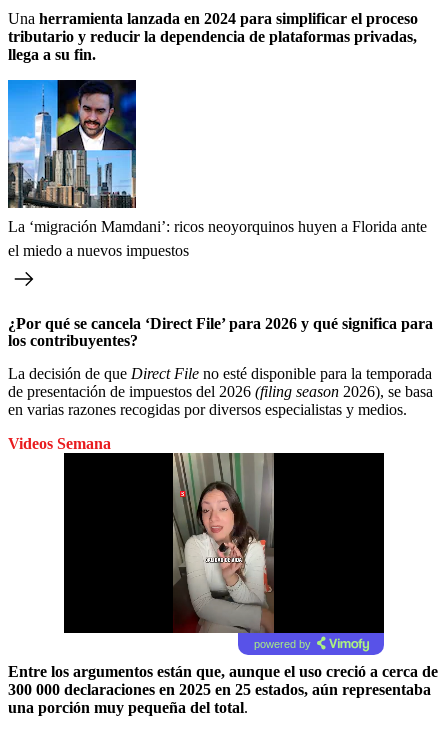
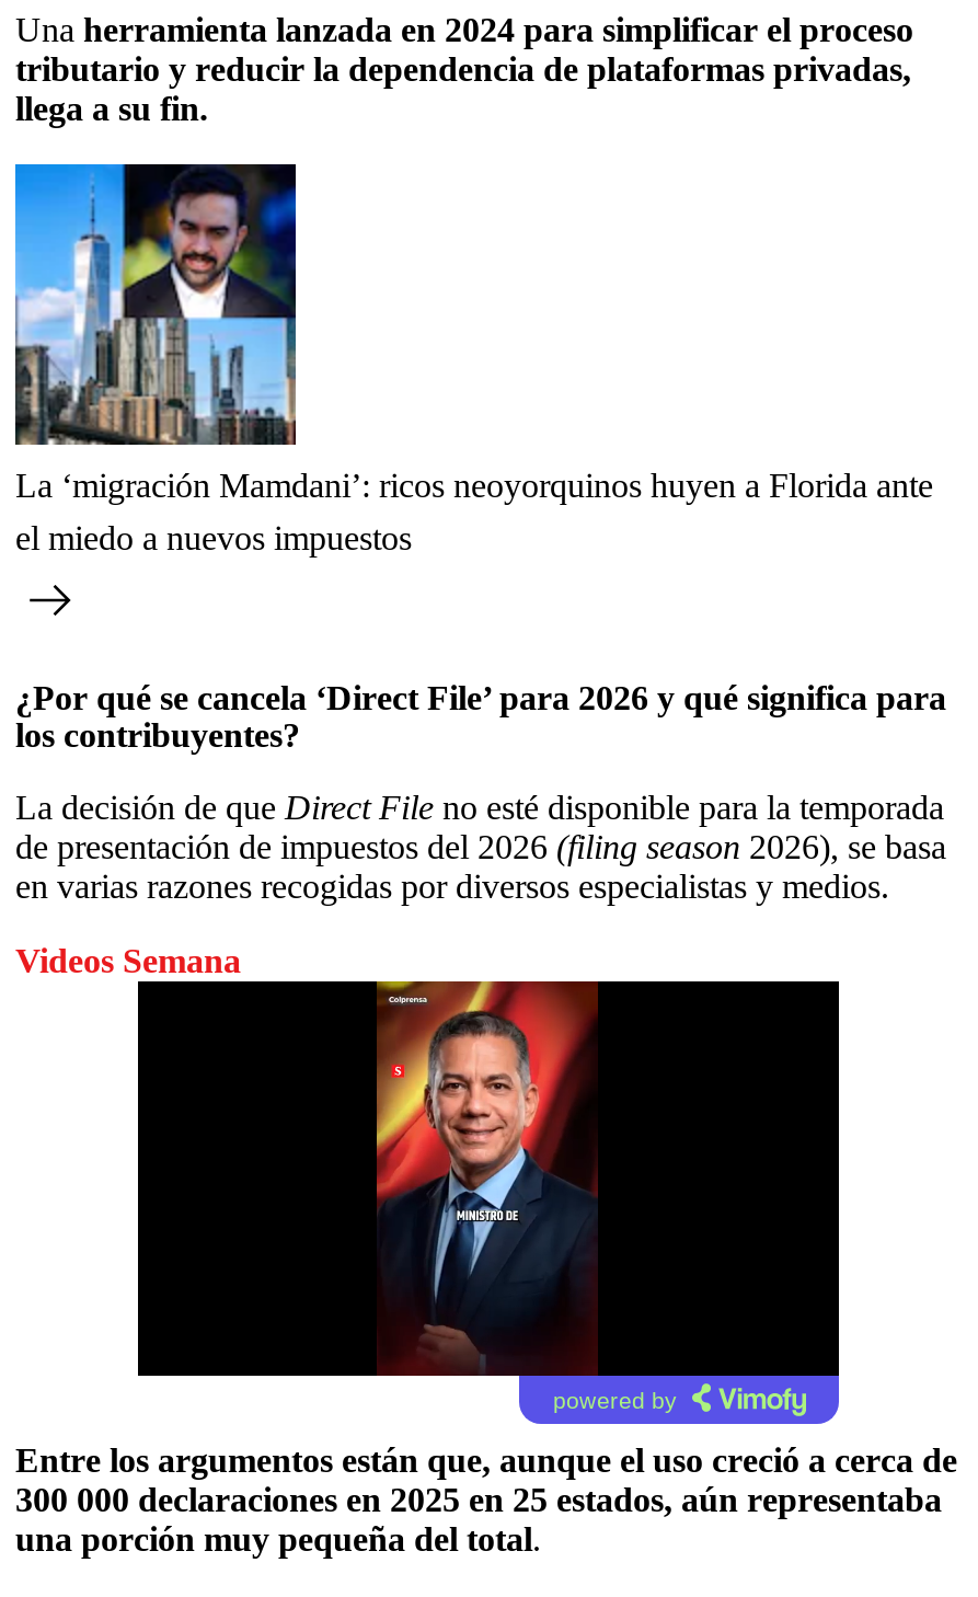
- [image]
+ [image]
